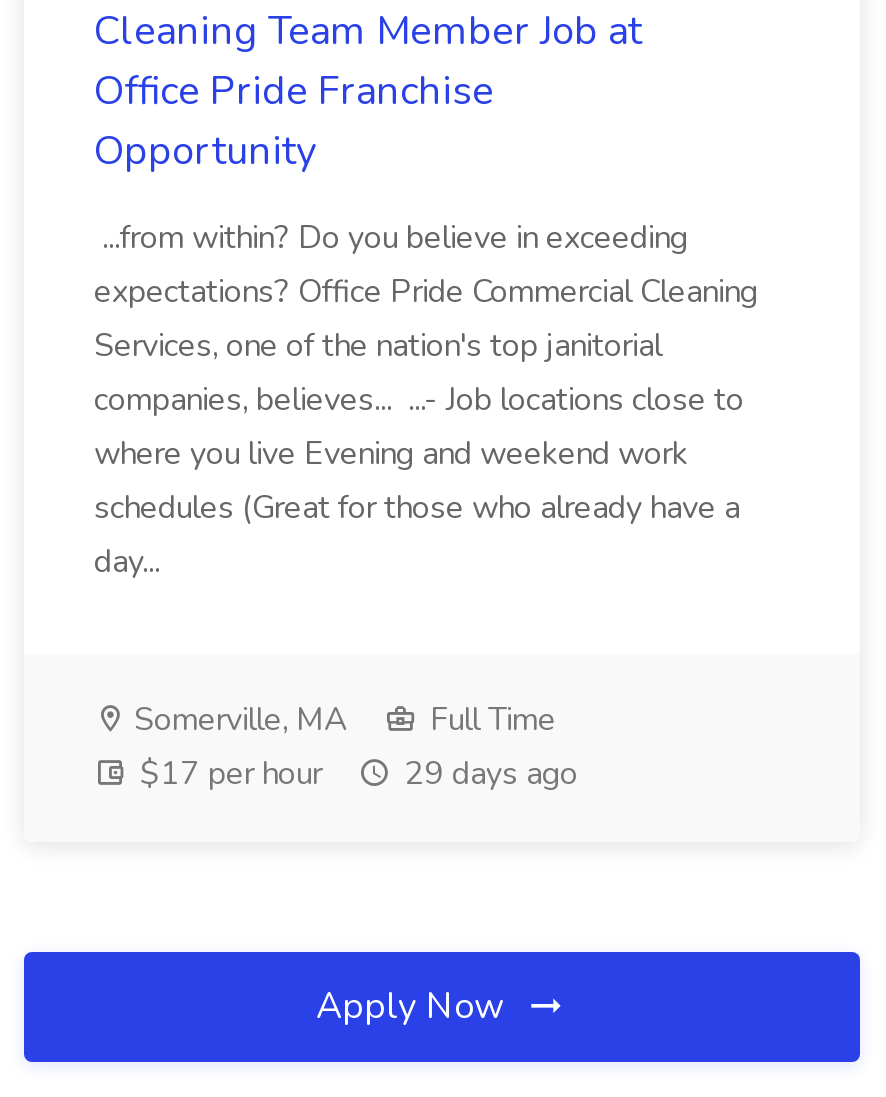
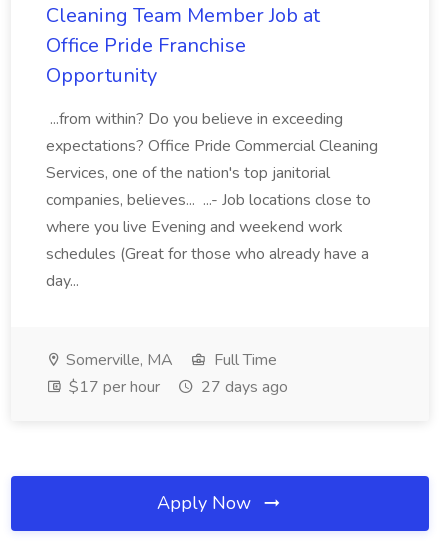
- $17 per hour 29 days ago
+ $17 per hour 27 days ago
